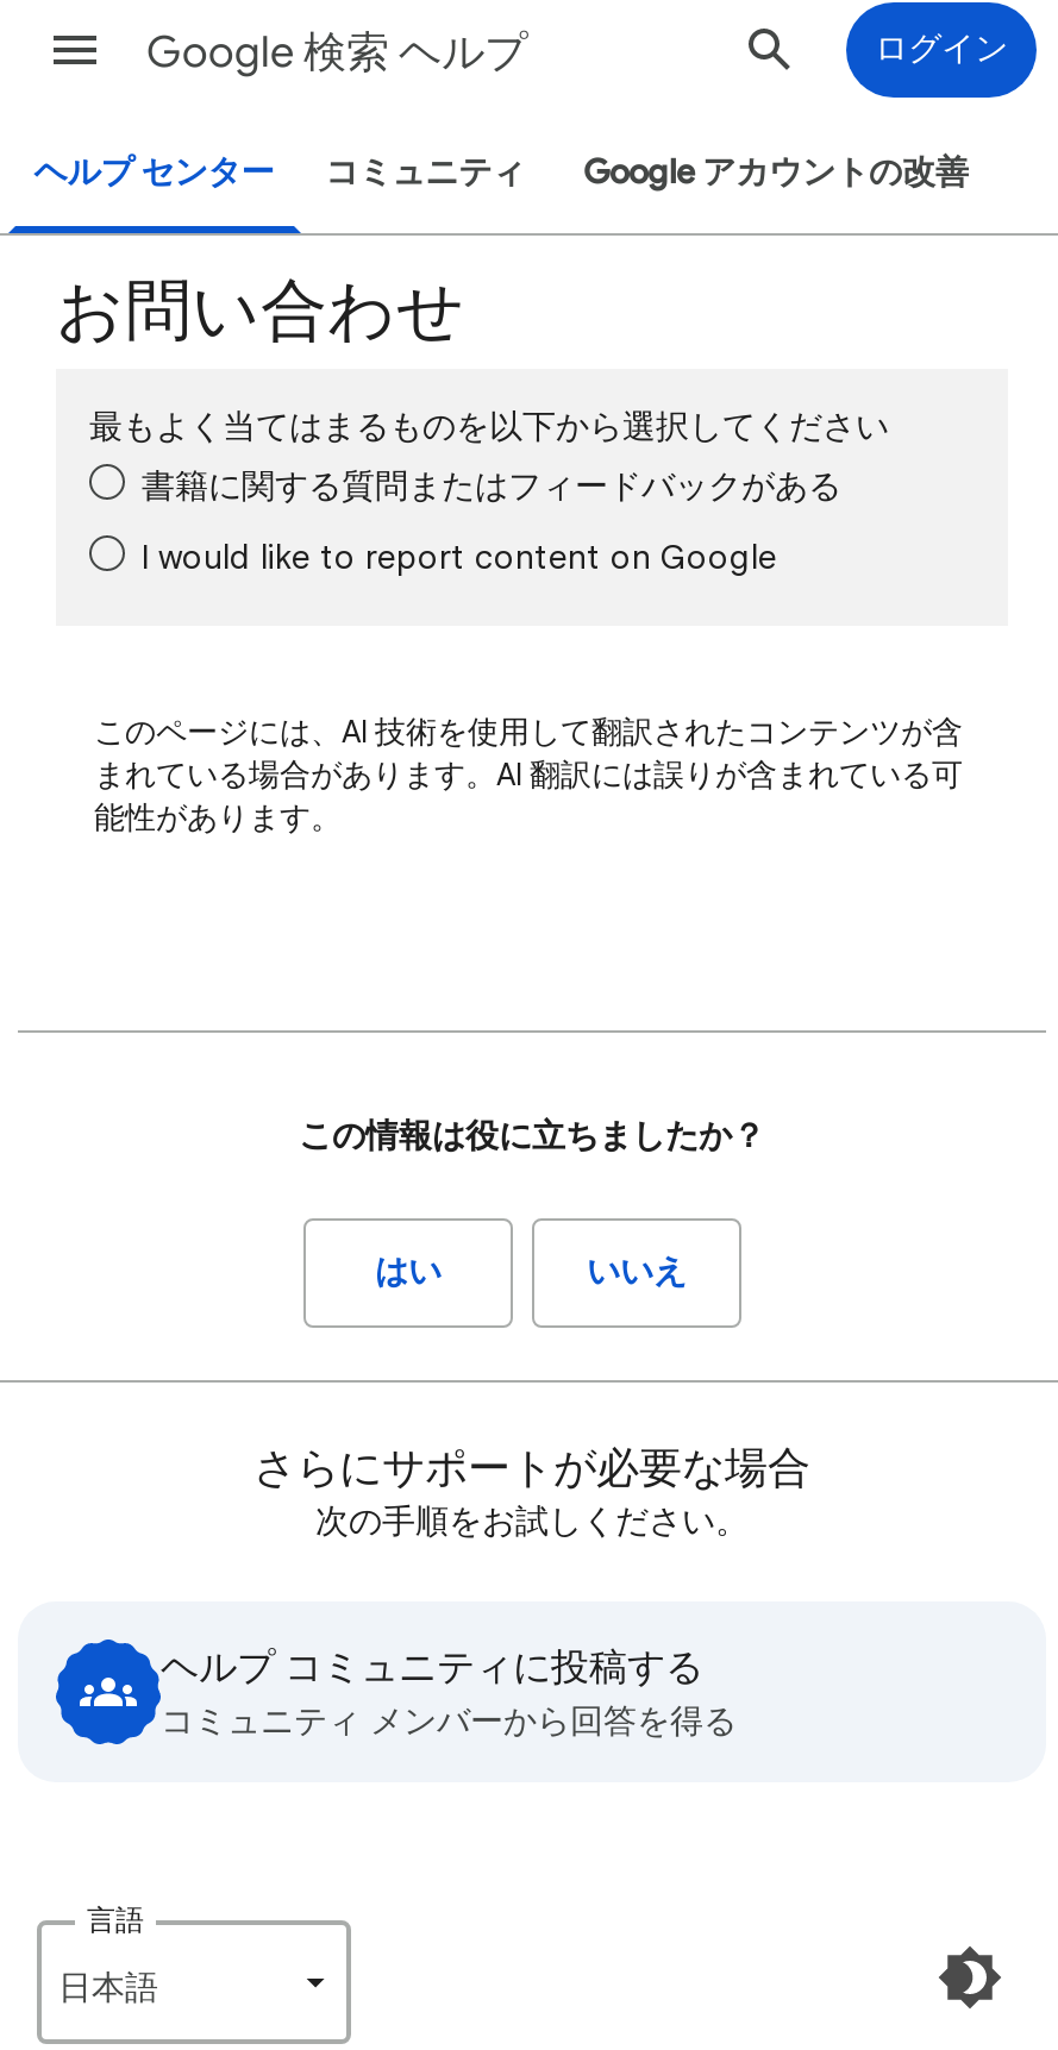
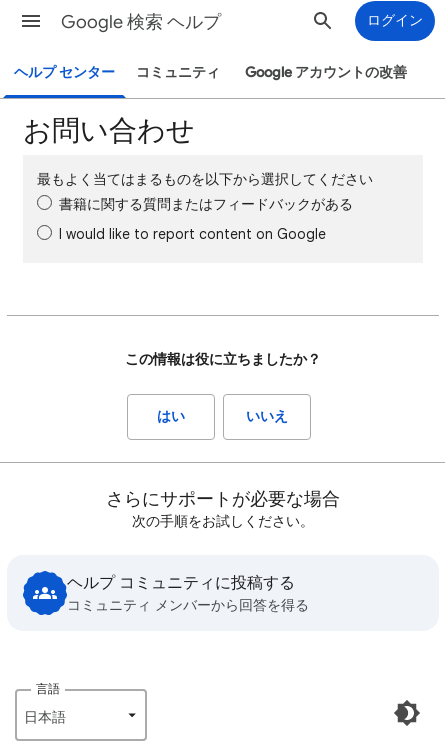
- このページには、AI 技術を使用して翻訳されたコンテンツが含
- まれている場合があります。AI 翻訳には誤りが含まれている可
- 能性があります。
